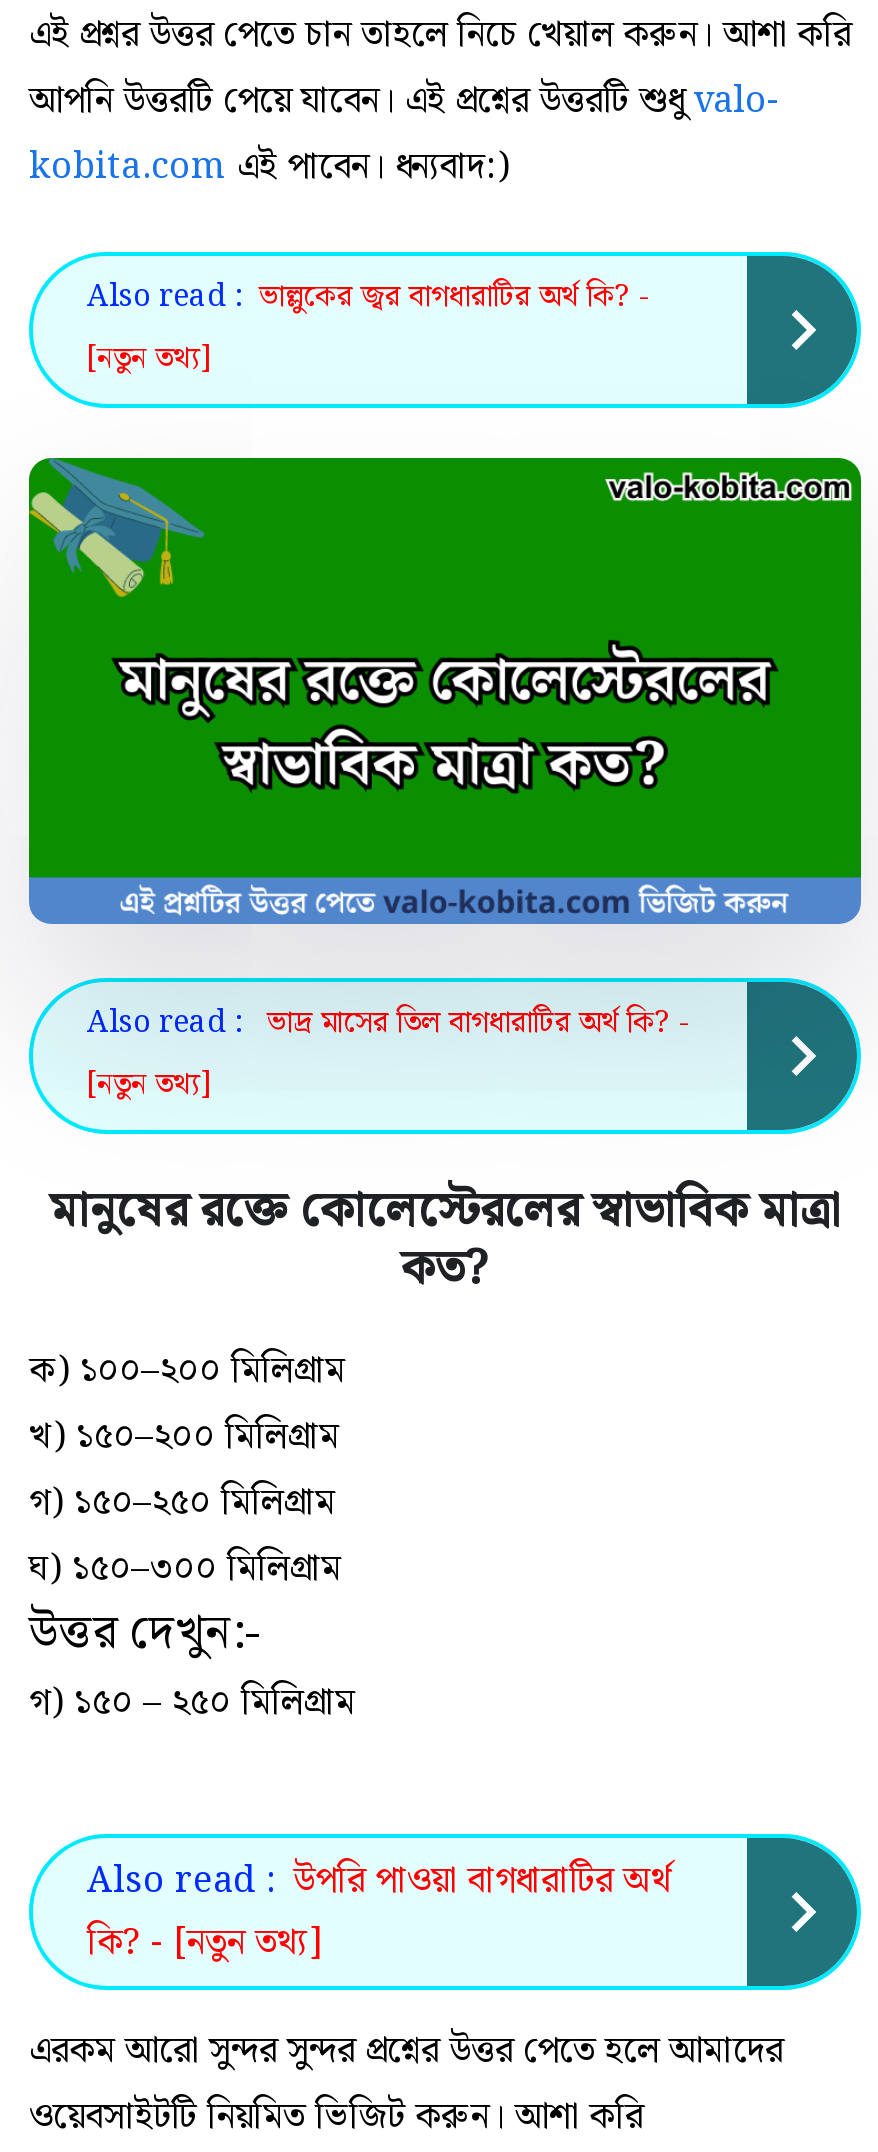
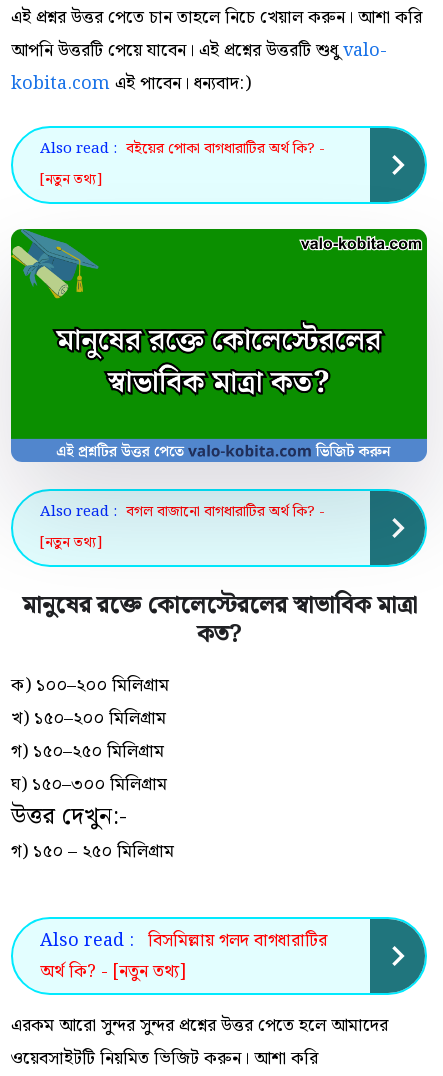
- Also read : ভাল্লুকের জ্বর বাগধারাটির অর্থ কি? -
+ Also read : বইয়ের পোকা বাগধারাটির অর্থ কি? -

- Also read : ভাদ্র মাসের তিল বাগধারাটির অর্থ কি? -
+ Also read : বগল বাজানো বাগধারাটির অর্থ কি? -

- Also read : উপরি পাওয়া বাগধারাটির অর্থ
- কি? - [নতুন তথ্য]
+ Also read : বিসমিল্লায় গলদ বাগধারাটির
+ অর্থ কি? - [নতুন তথ্য]
